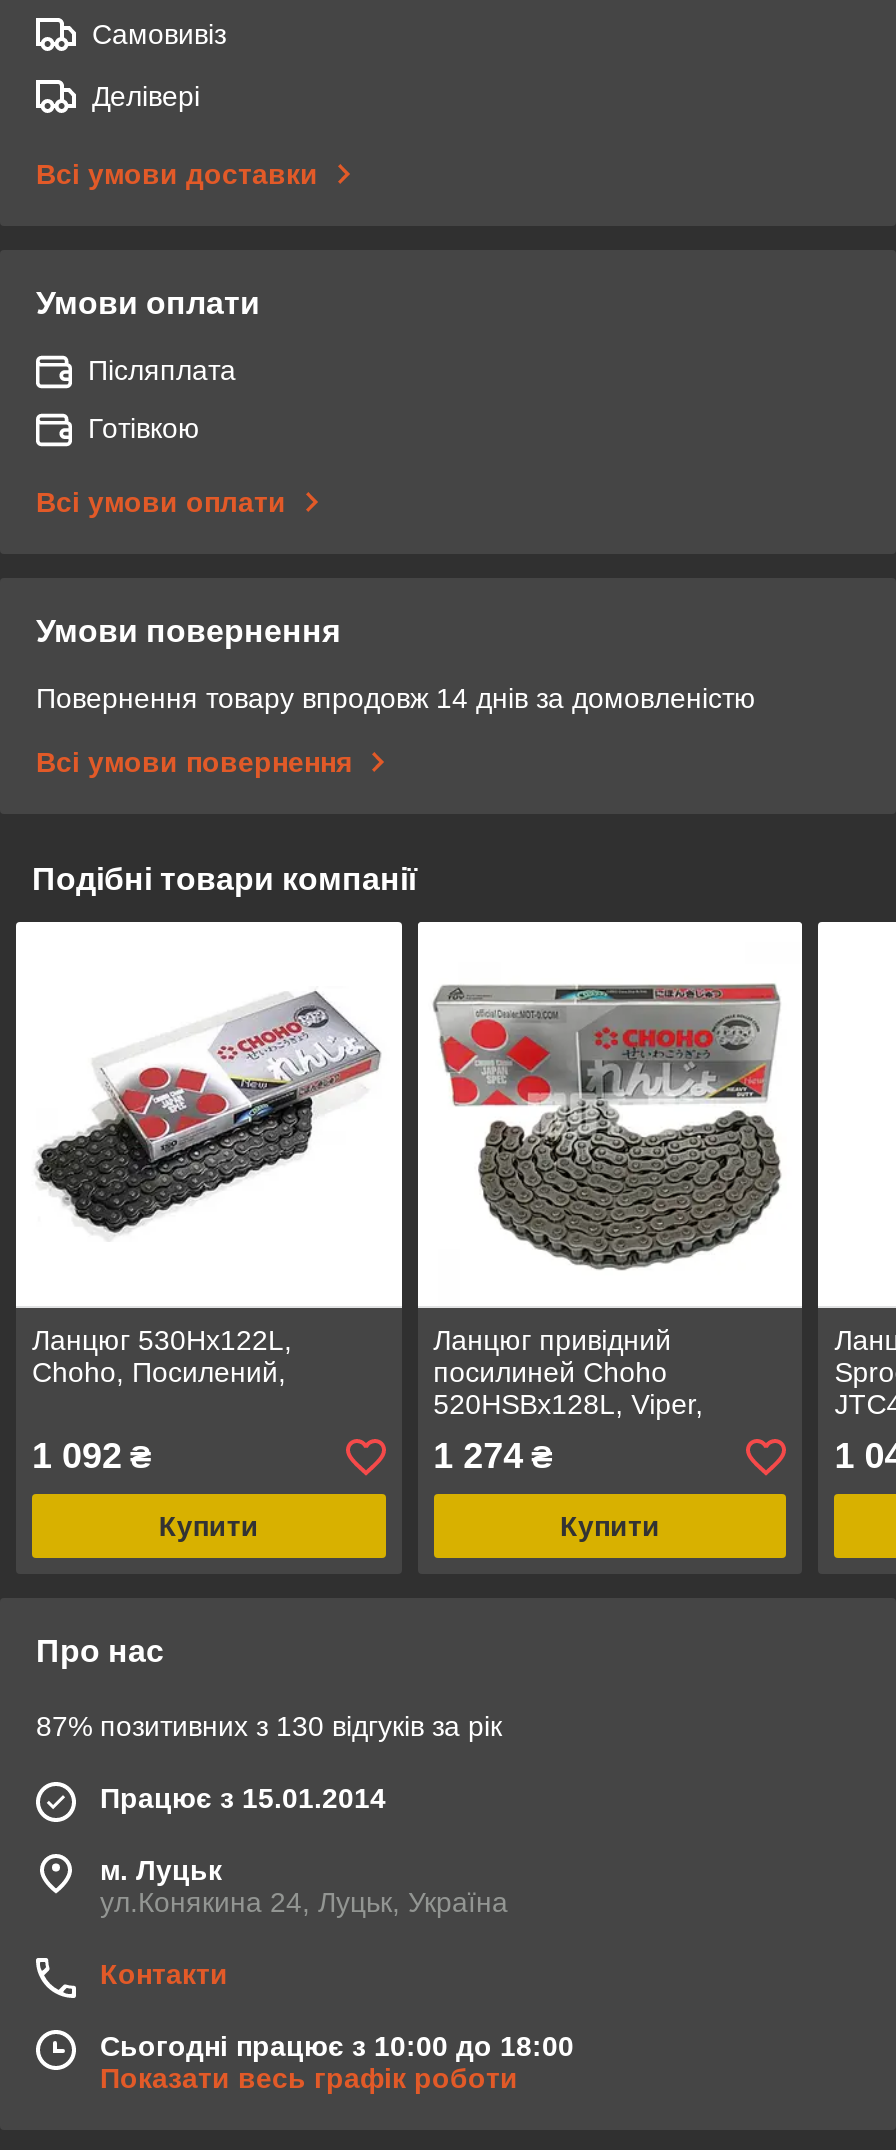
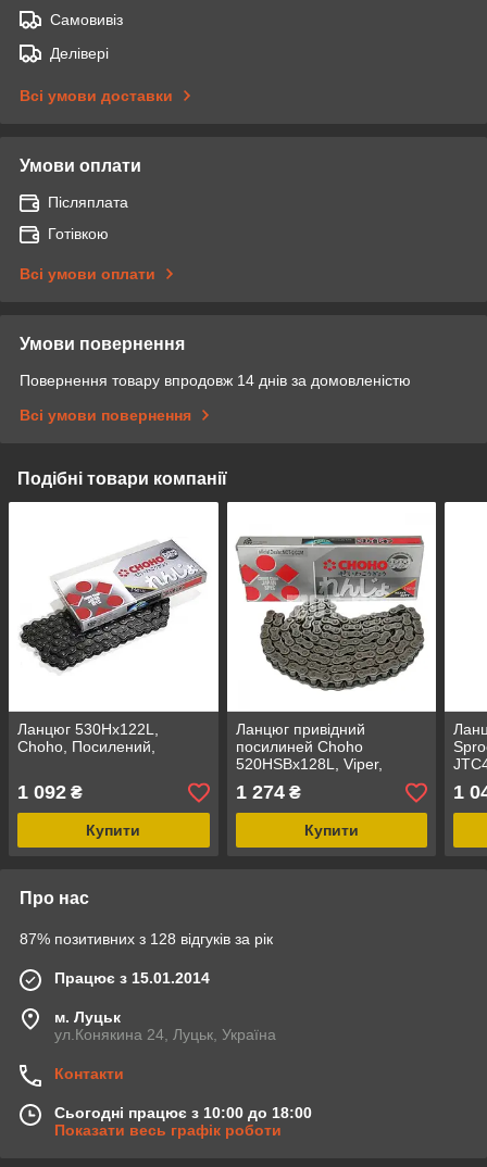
- 87% позитивних з 130 відгуків за рік
+ 87% позитивних з 128 відгуків за рік
